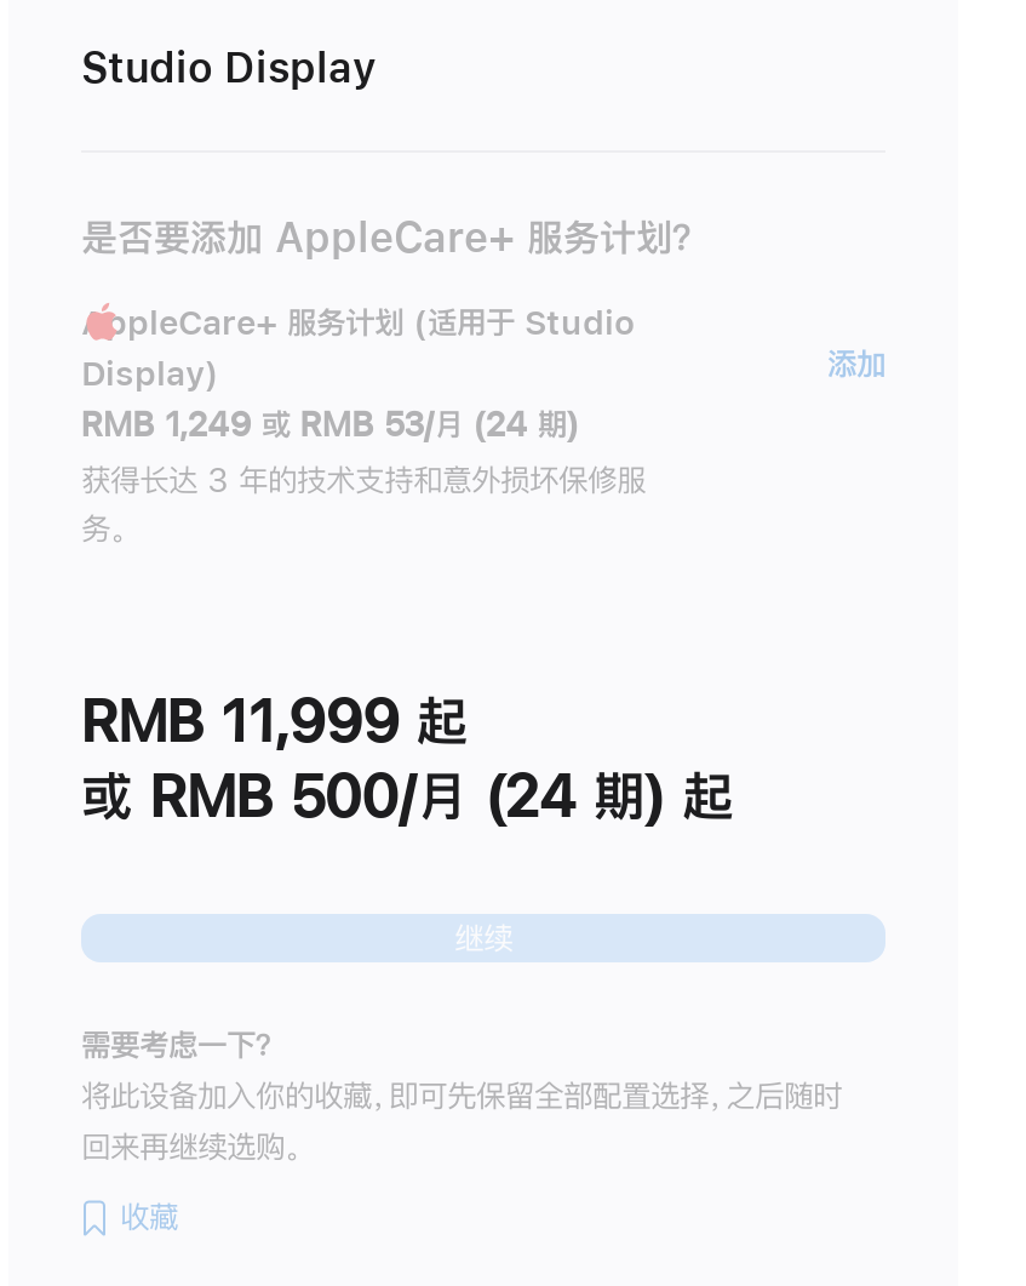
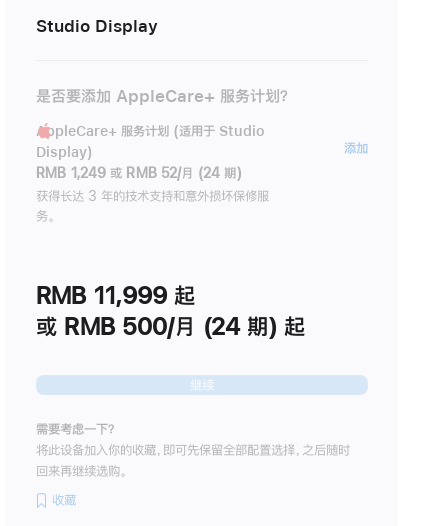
- RMB 1,249 或 RMB 53/月 (24 期)
+ RMB 1,249 或 RMB 52/月 (24 期)
